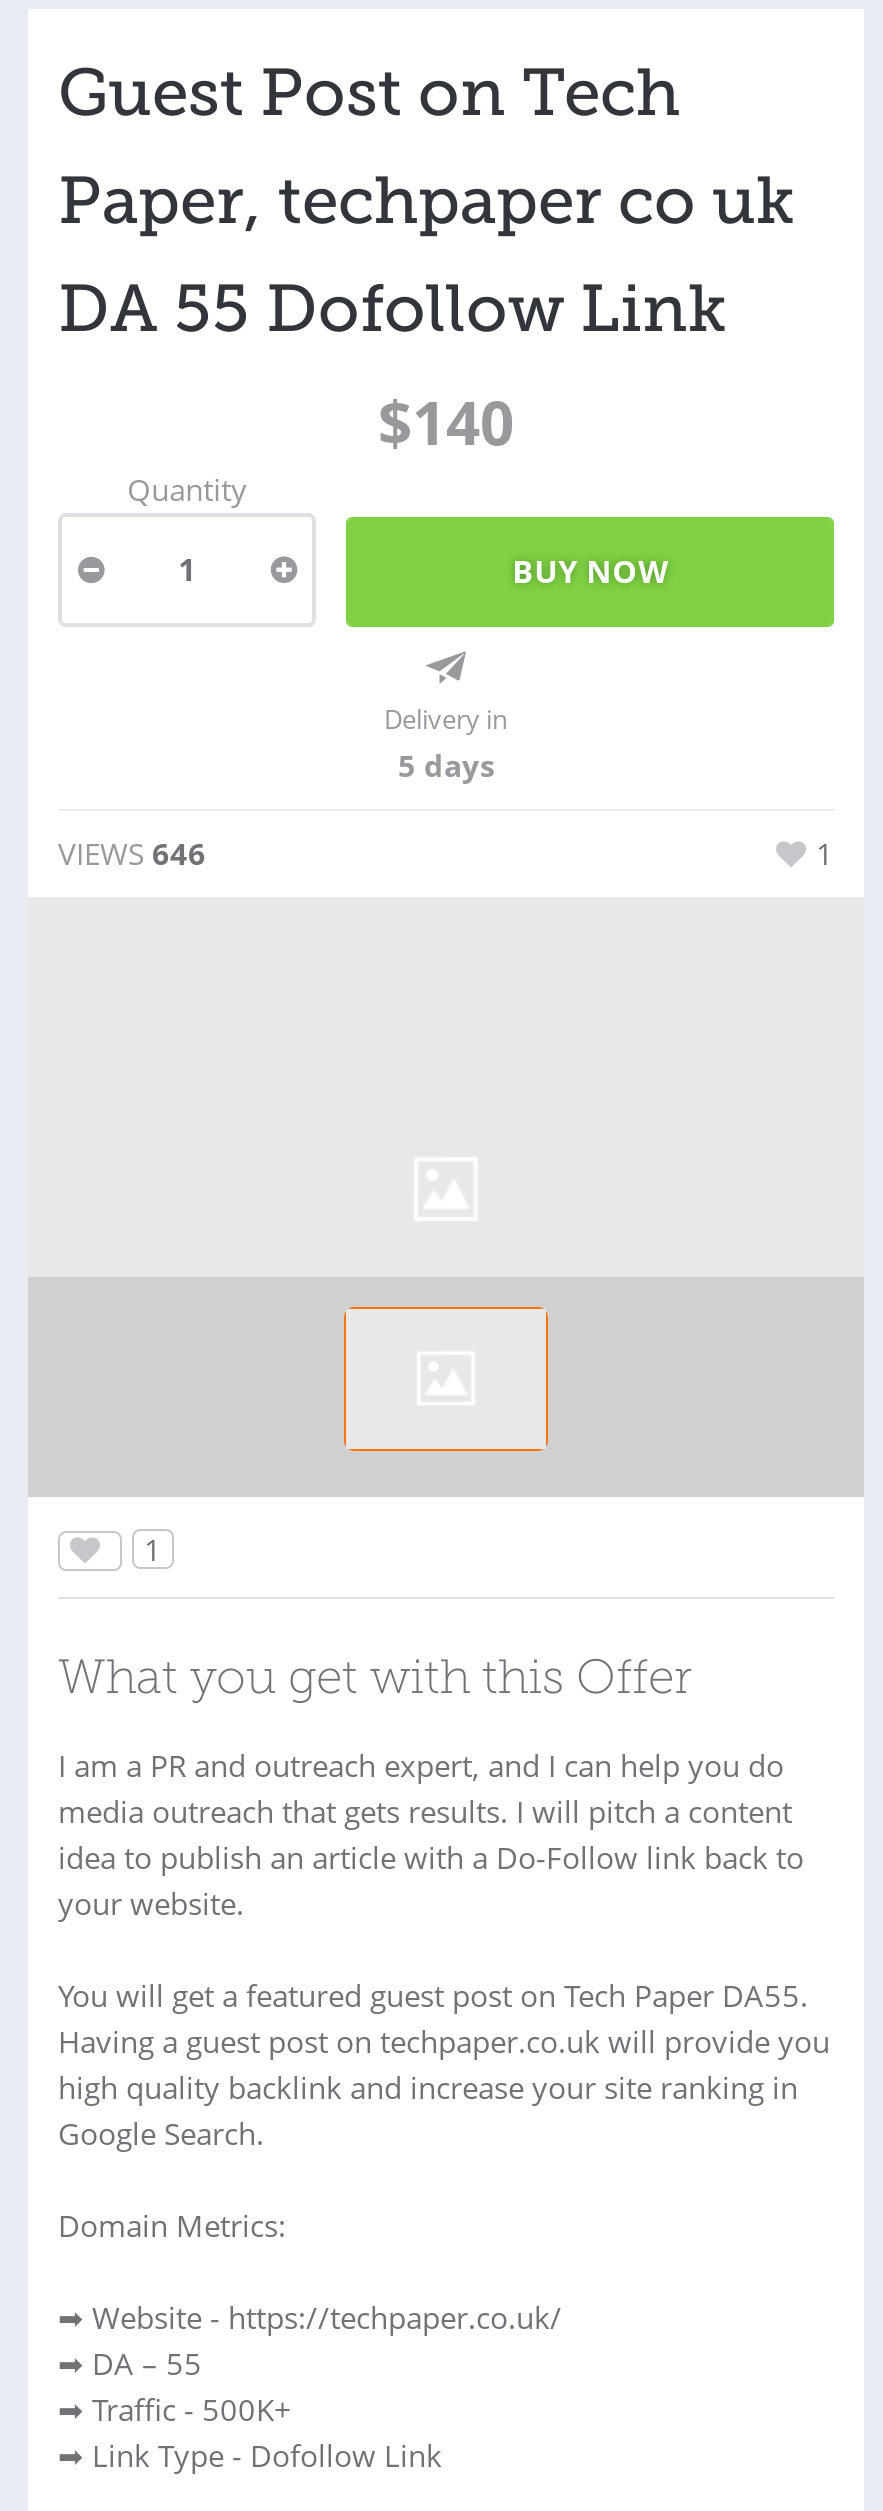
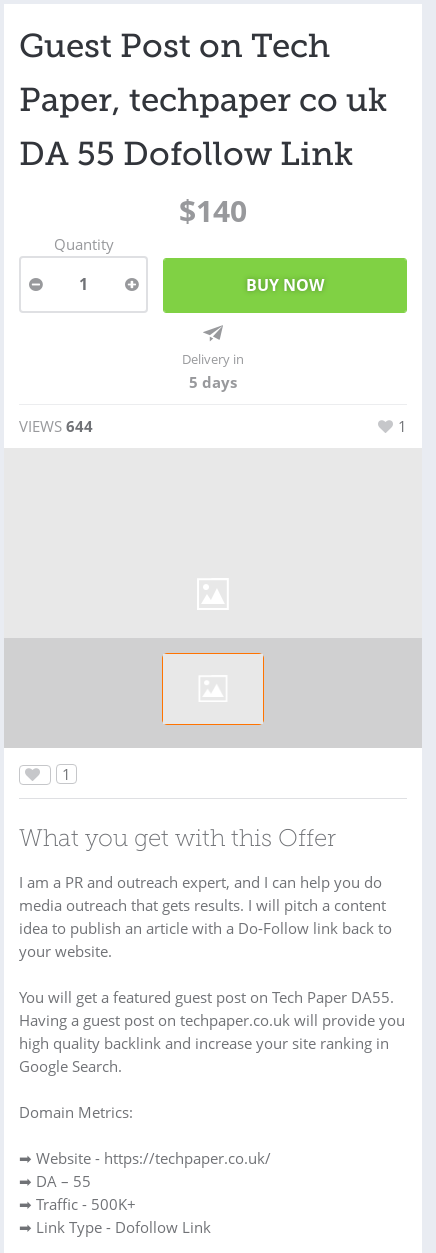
- VIEWS 646
+ VIEWS 644
